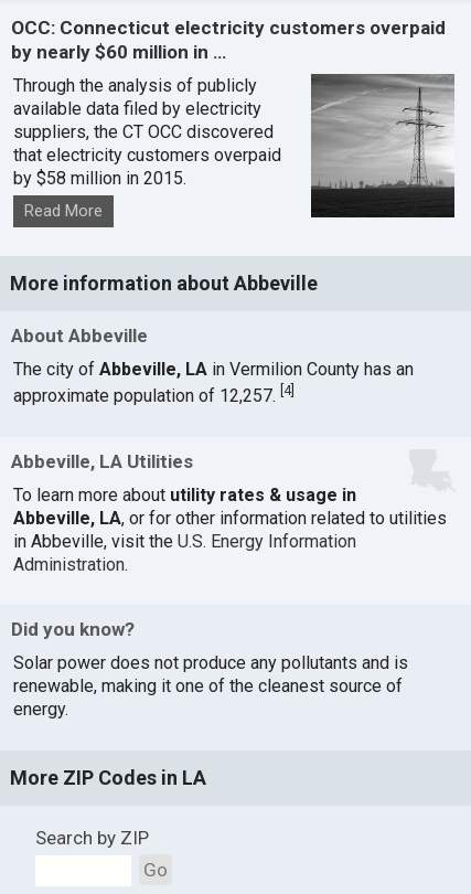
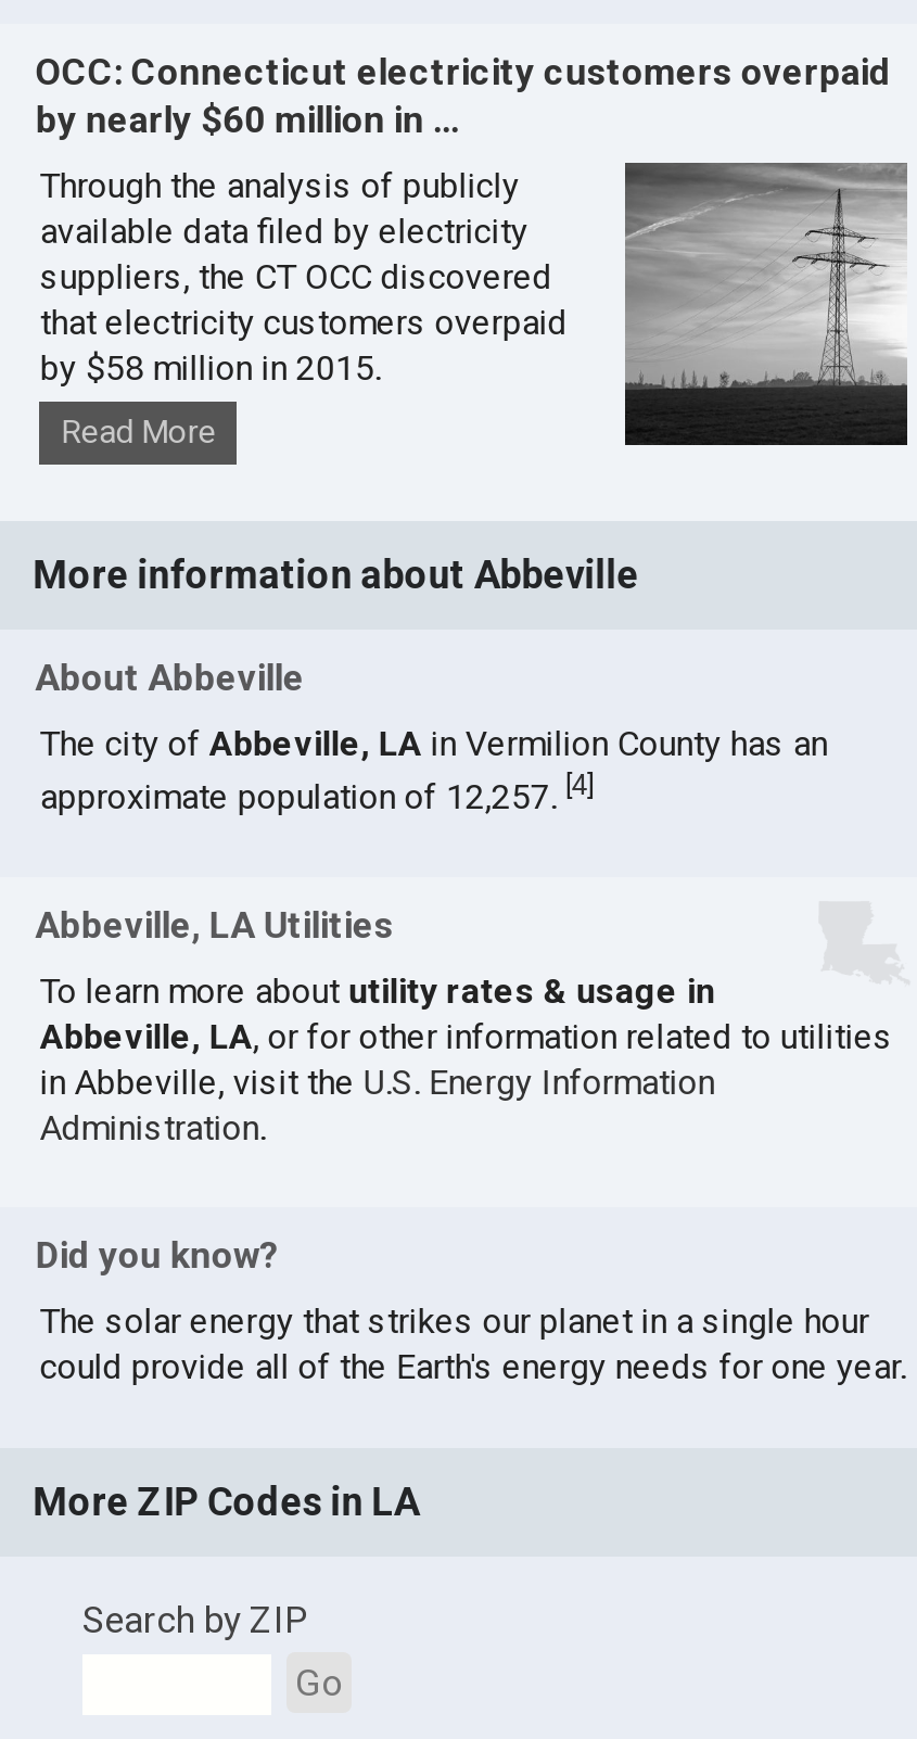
- Solar power does not produce any pollutants and is
- renewable, making it one of the cleanest source of
- energy.
+ The solar energy that strikes our planet in a single hour
+ could provide all of the Earth's energy needs for one year.
